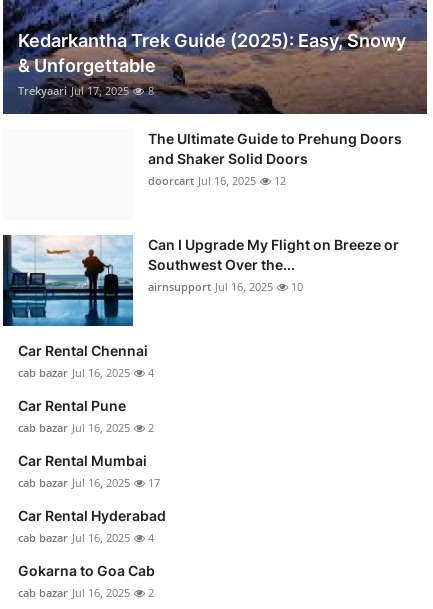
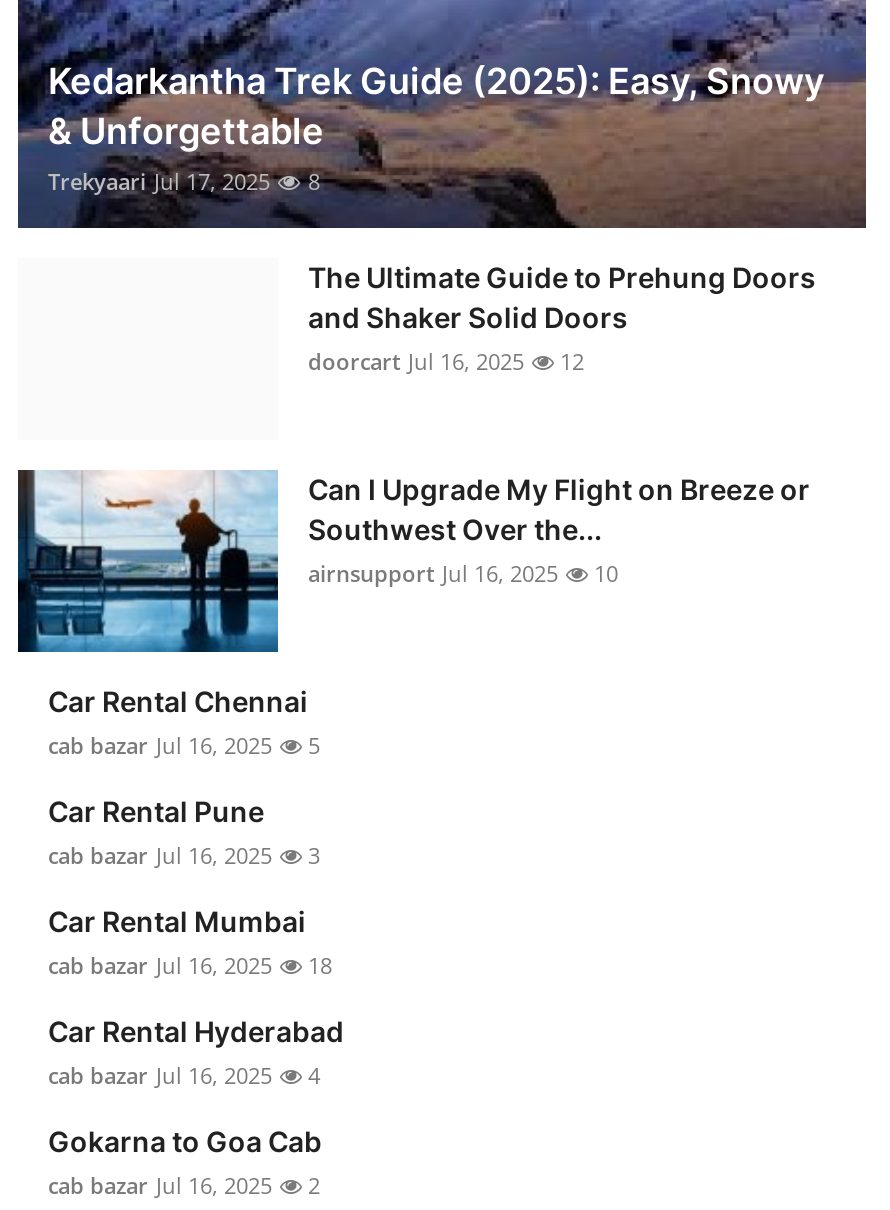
- cab bazar Jul 16, 2025 4
+ cab bazar Jul 16, 2025 5

- cab bazar Jul 16, 2025 2
+ cab bazar Jul 16, 2025 3

- cab bazar Jul 16, 2025 17
+ cab bazar Jul 16, 2025 18
